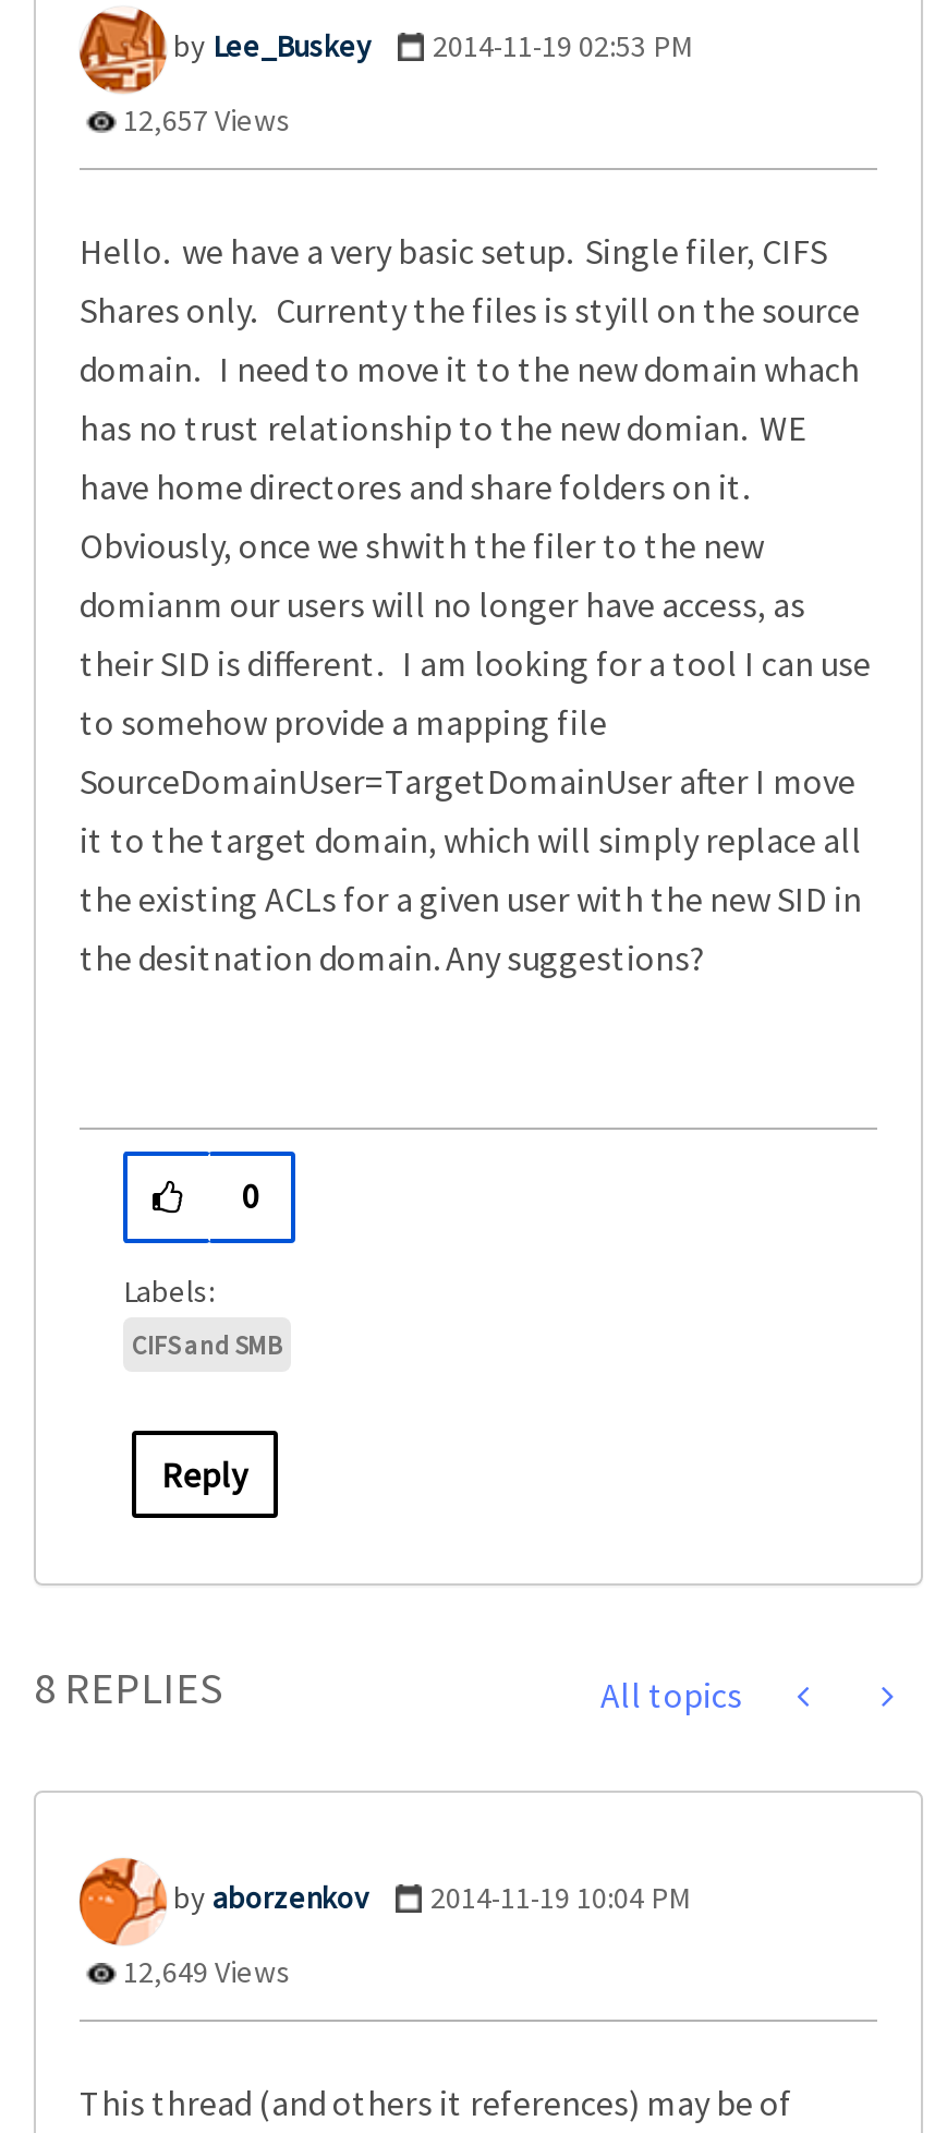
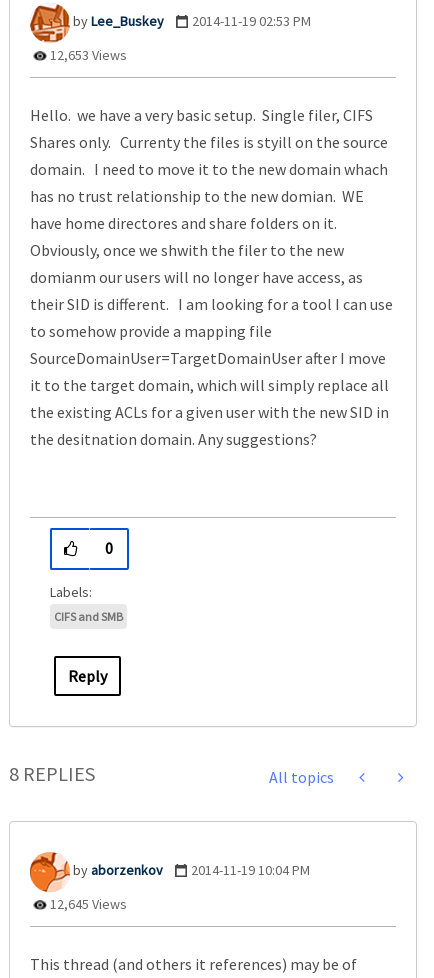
- 12,657 Views
+ 12,653 Views

- 12,649 Views
+ 12,645 Views
